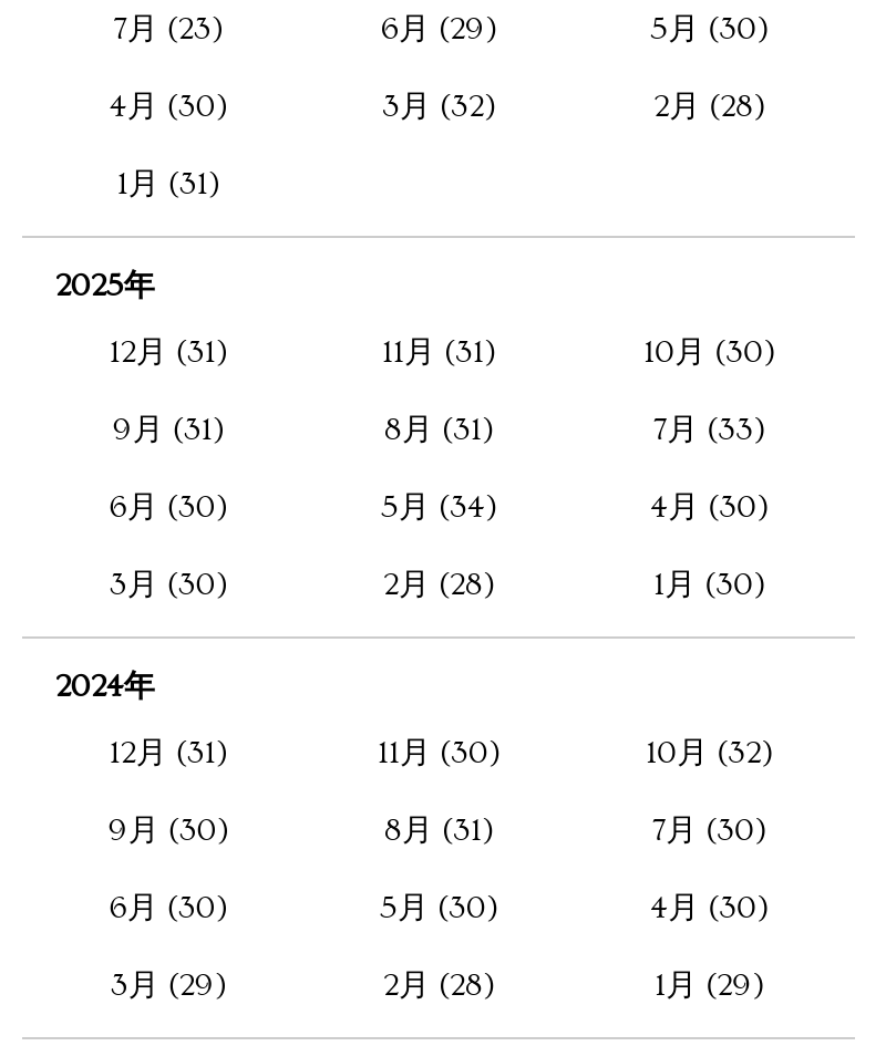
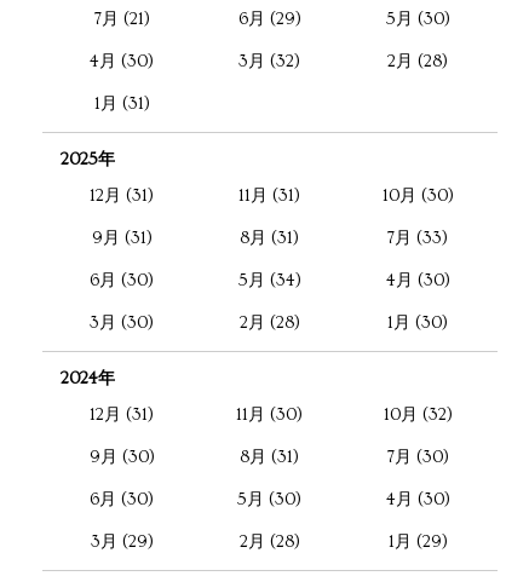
- 7月 (23)
+ 7月 (21)
